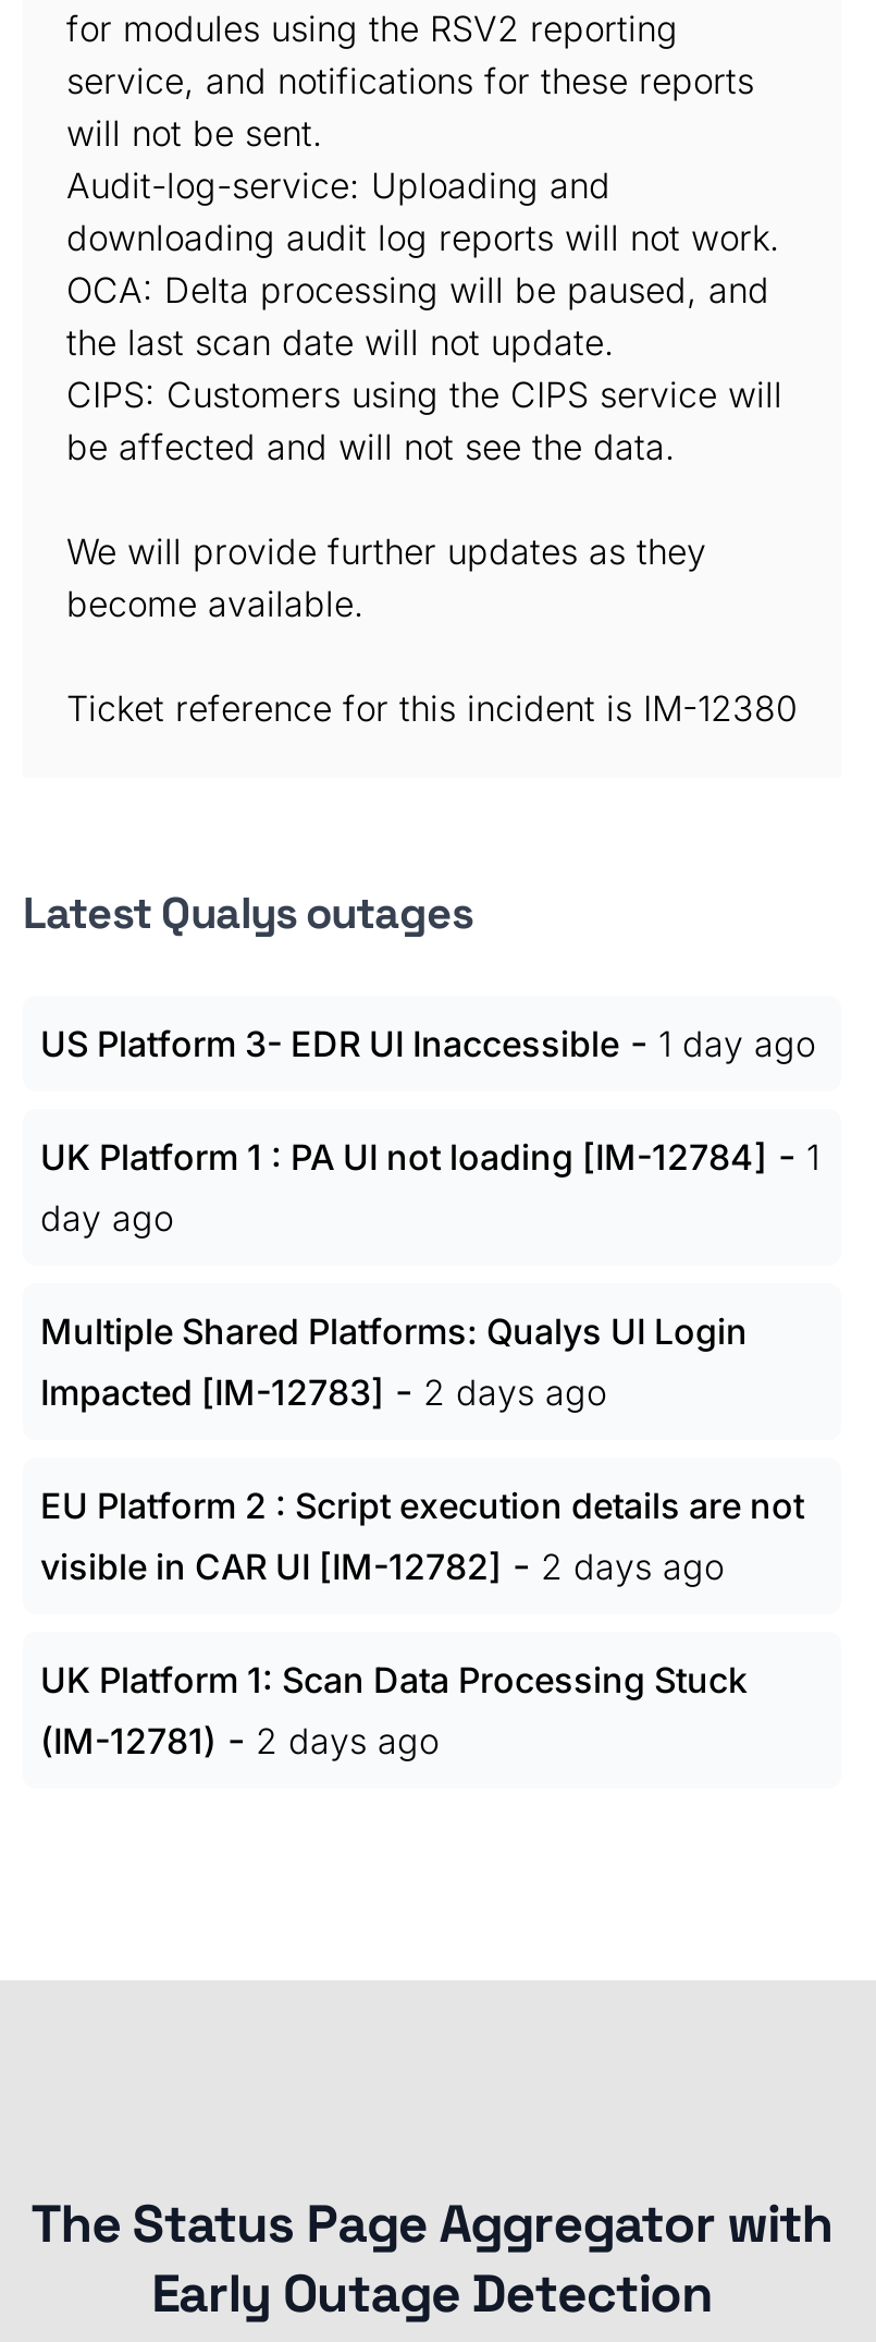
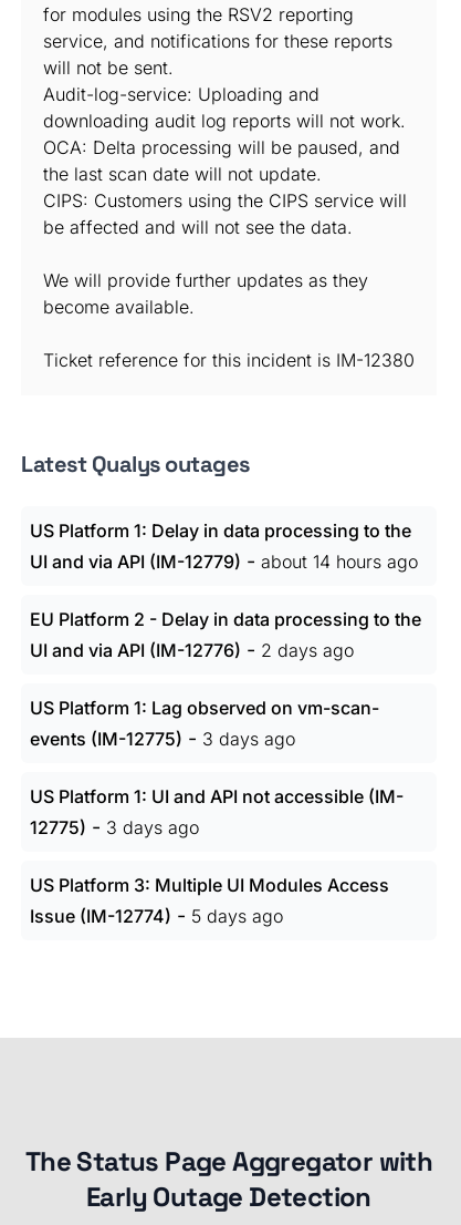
- US Platform 3- EDR UI Inaccessible - 1 day ago
+ US Platform 1: Delay in data processing to the
+ UI and via API (IM-12779) - about 14 hours ago

- UK Platform 1 : PA UI not loading [IM-12784] - 1
- day ago
+ EU Platform 2 - Delay in data processing to the
+ UI and via API (IM-12776) - 2 days ago

- Multiple Shared Platforms: Qualys UI Login
- Impacted [IM-12783] - 2 days ago
+ US Platform 1: Lag observed on vm-scan-
+ events (IM-12775) - 3 days ago

- EU Platform 2 : Script execution details are not
- visible in CAR UI [IM-12782] - 2 days ago
+ US Platform 1: UI and API not accessible (IM-
+ 12775) - 3 days ago

- UK Platform 1: Scan Data Processing Stuck
- (IM-12781) - 2 days ago
+ US Platform 3: Multiple UI Modules Access
+ Issue (IM-12774) - 5 days ago
